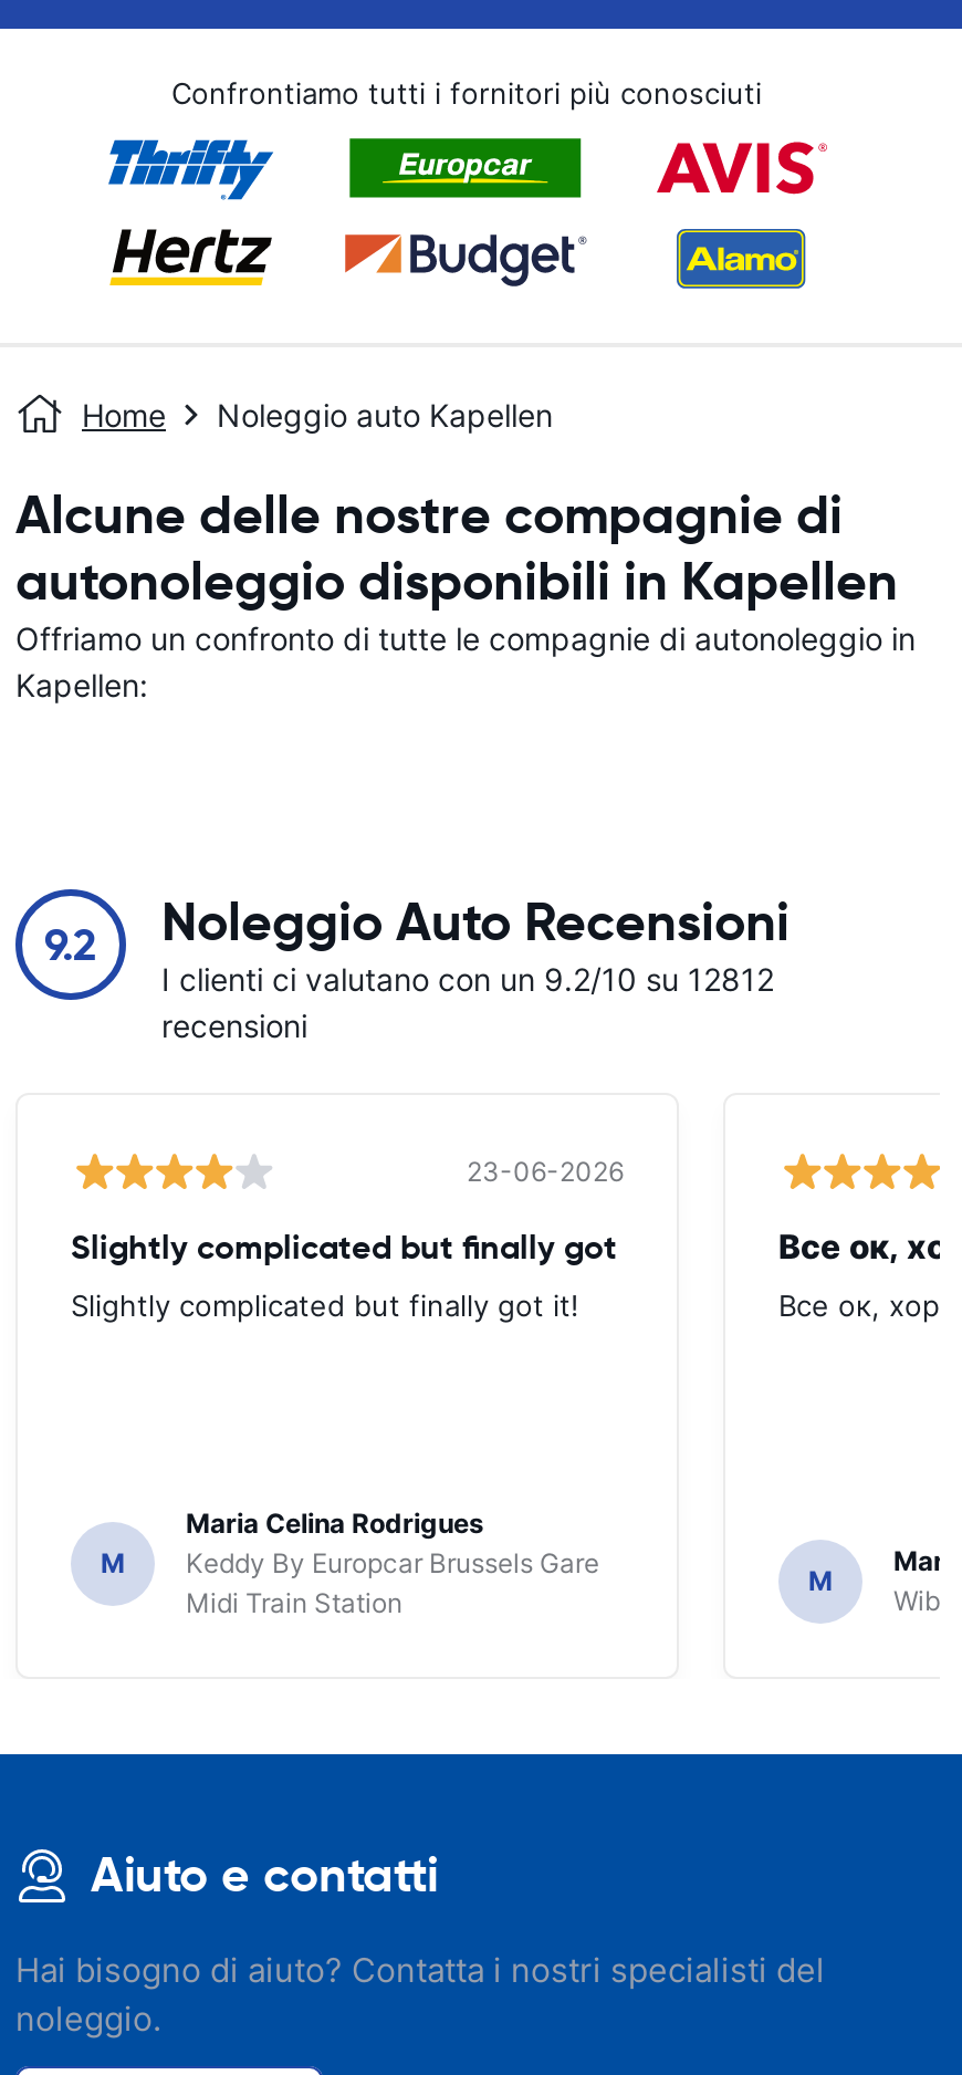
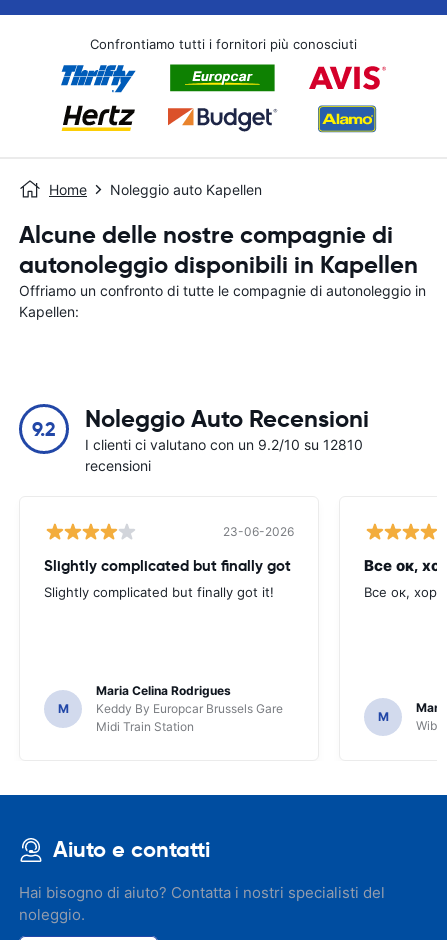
- I clienti ci valutano con un 9.2/10 su 12812
+ I clienti ci valutano con un 9.2/10 su 12810
